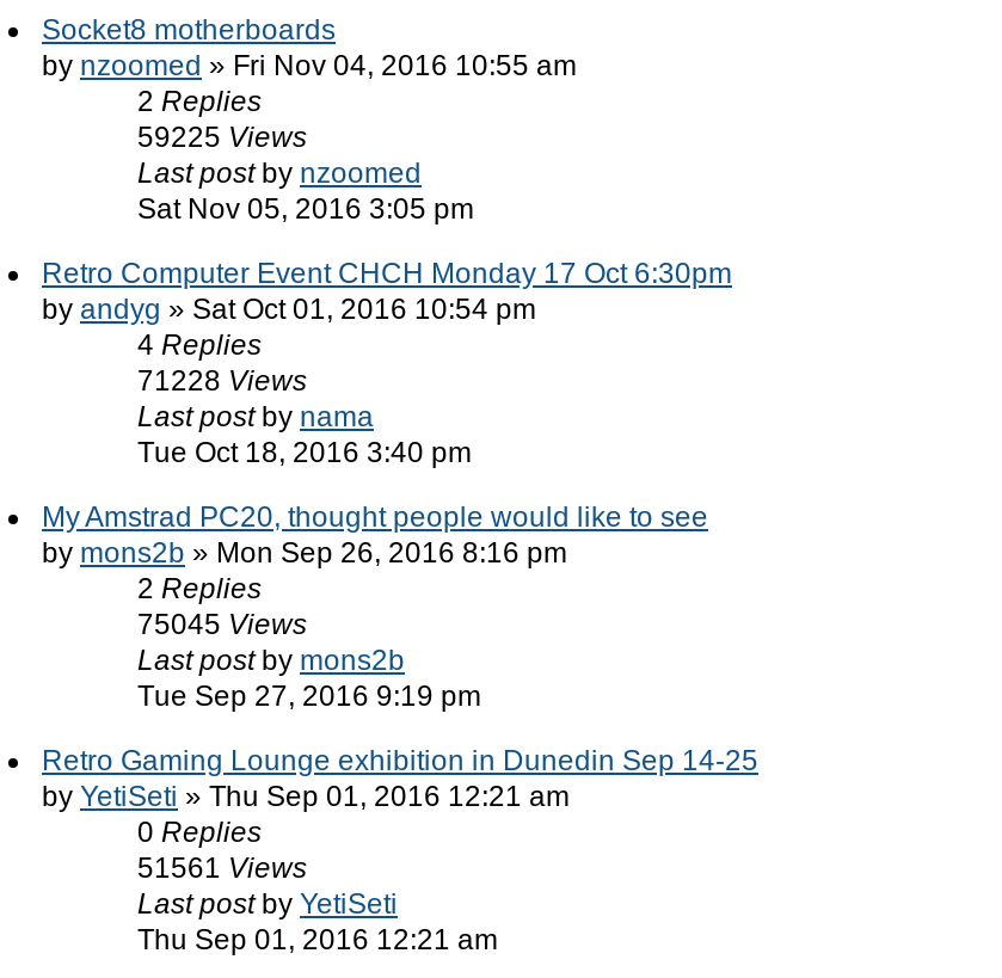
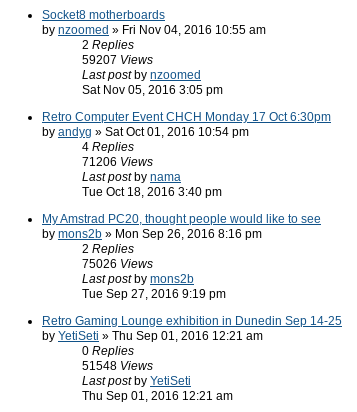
- 59225 Views
+ 59207 Views

- 71228 Views
+ 71206 Views

- 75045 Views
+ 75026 Views

- 51561 Views
+ 51548 Views
